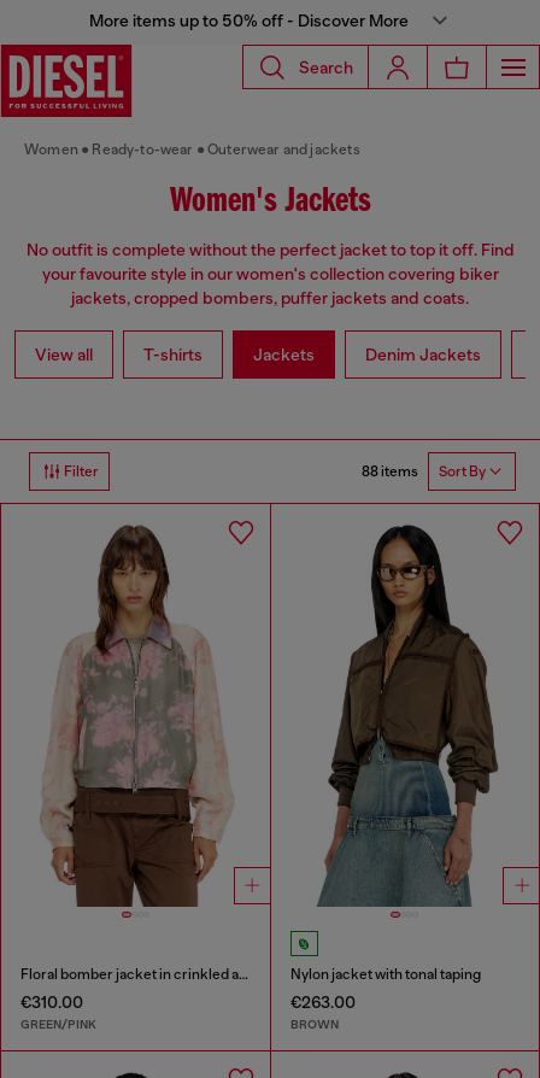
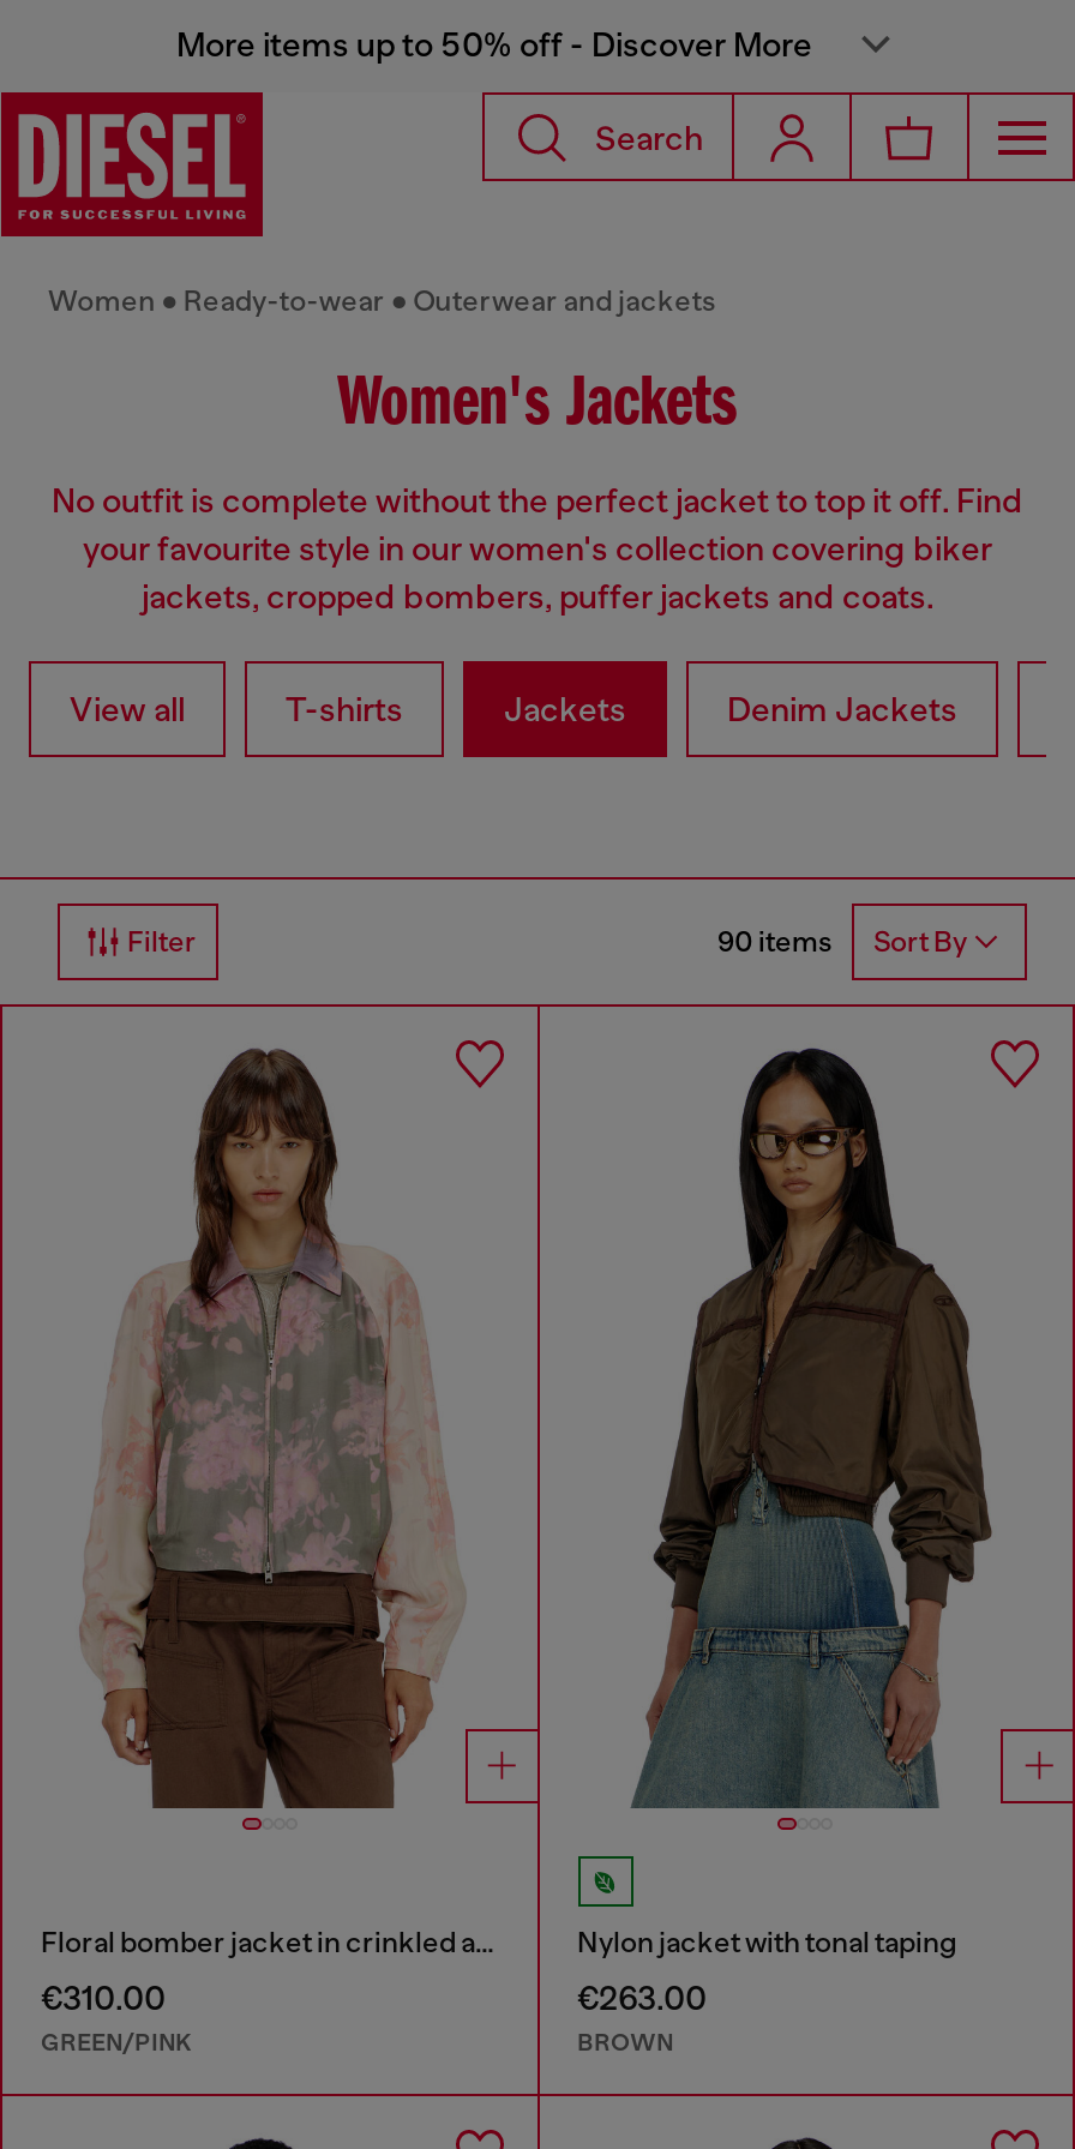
- 88 items Sort By
+ 90 items Sort By
